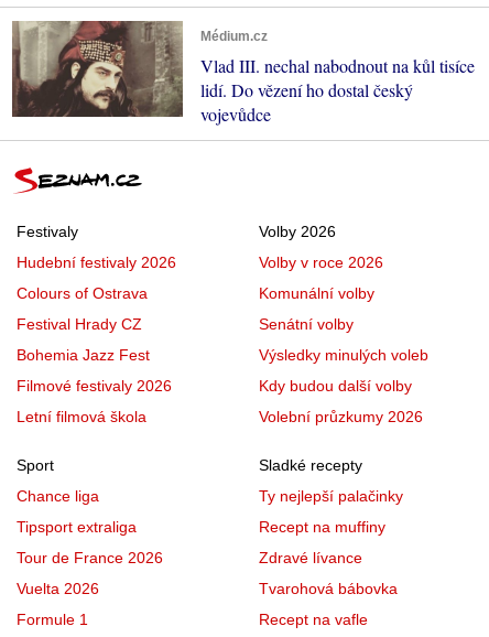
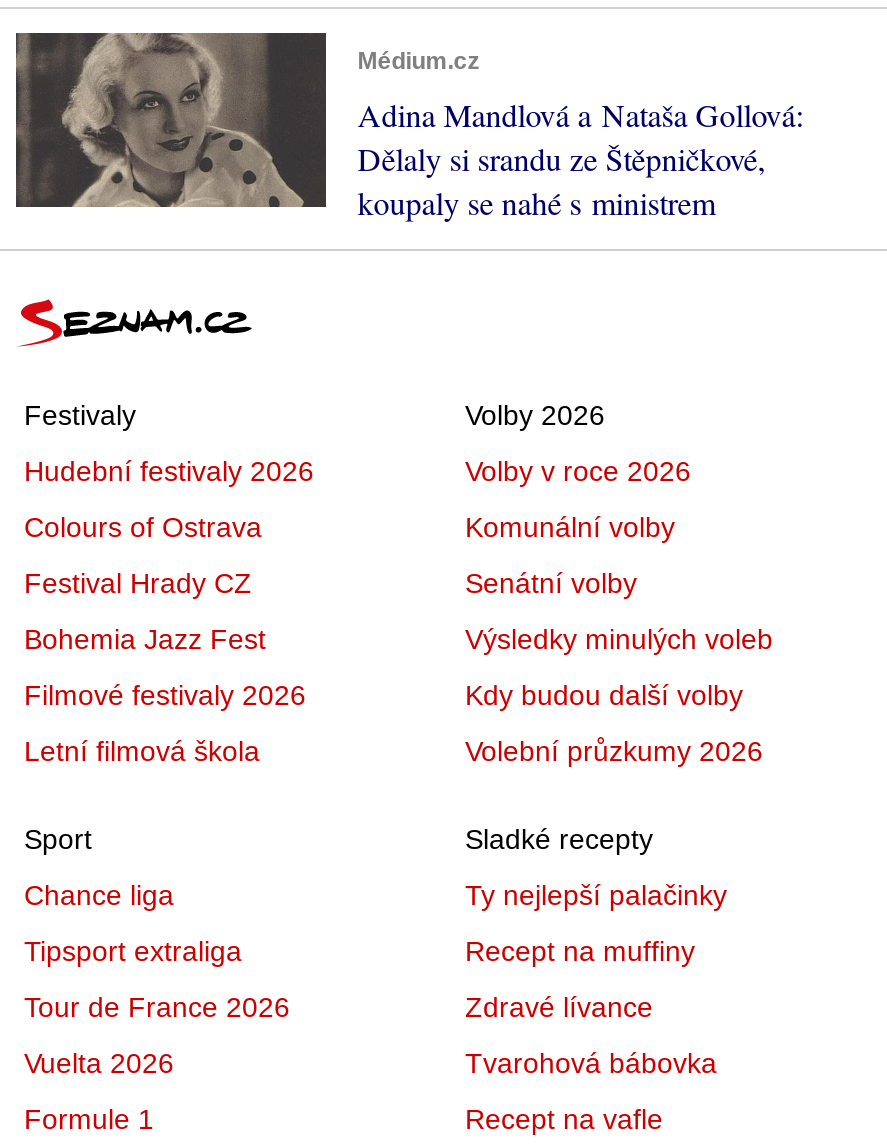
- [image]
- Vlad III. nechal nabodnout na kůl tisíce
- lidí. Do vězení ho dostal český
- vojevůdce
+ [image]
+ Adina Mandlová a Nataša Gollová:
+ Dělaly si srandu ze Štěpničkové,
+ koupaly se nahé s ministrem
